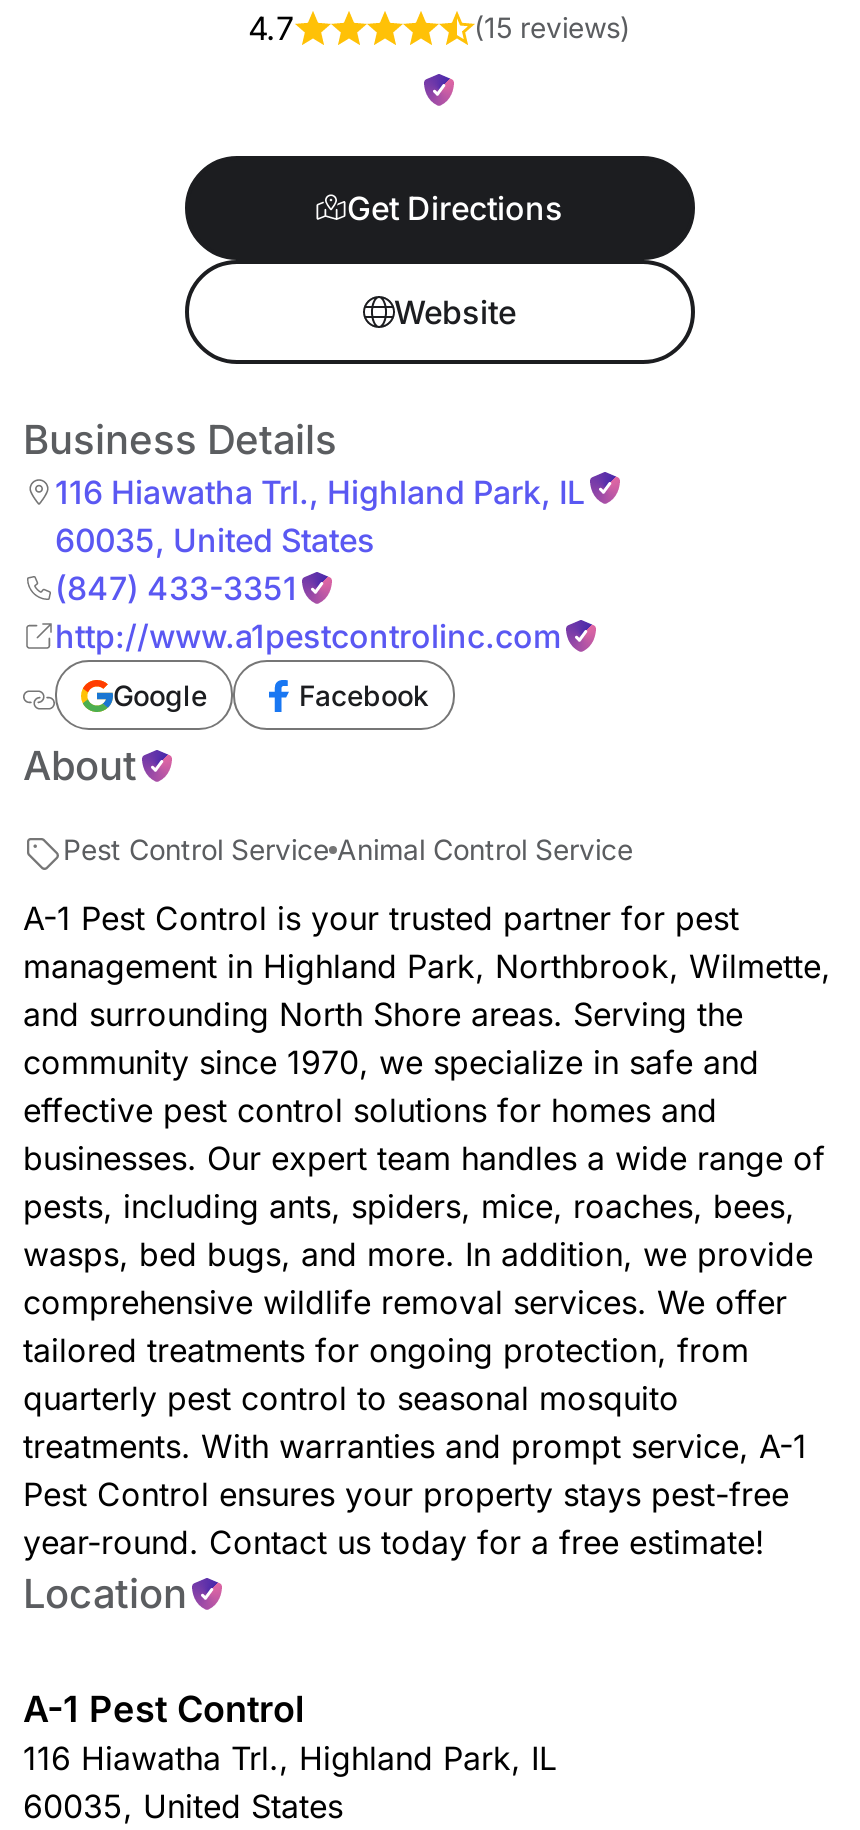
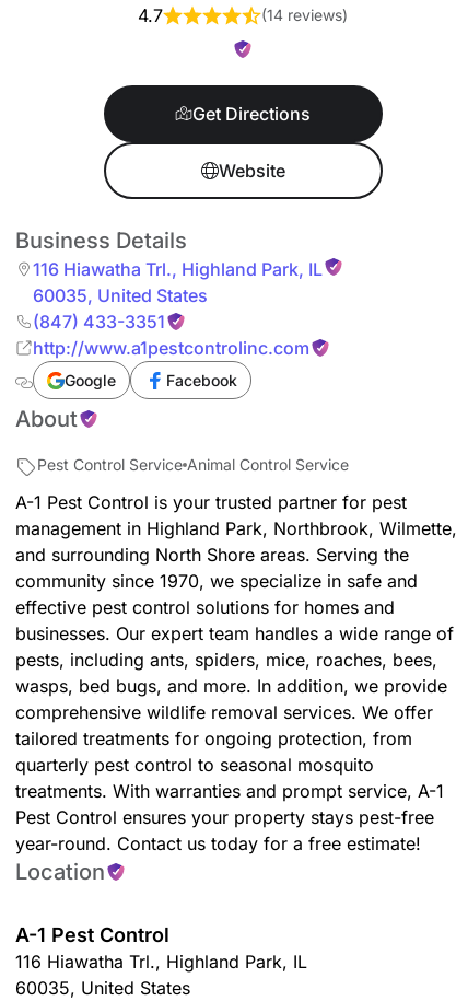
- (15 reviews)
+ (14 reviews)
